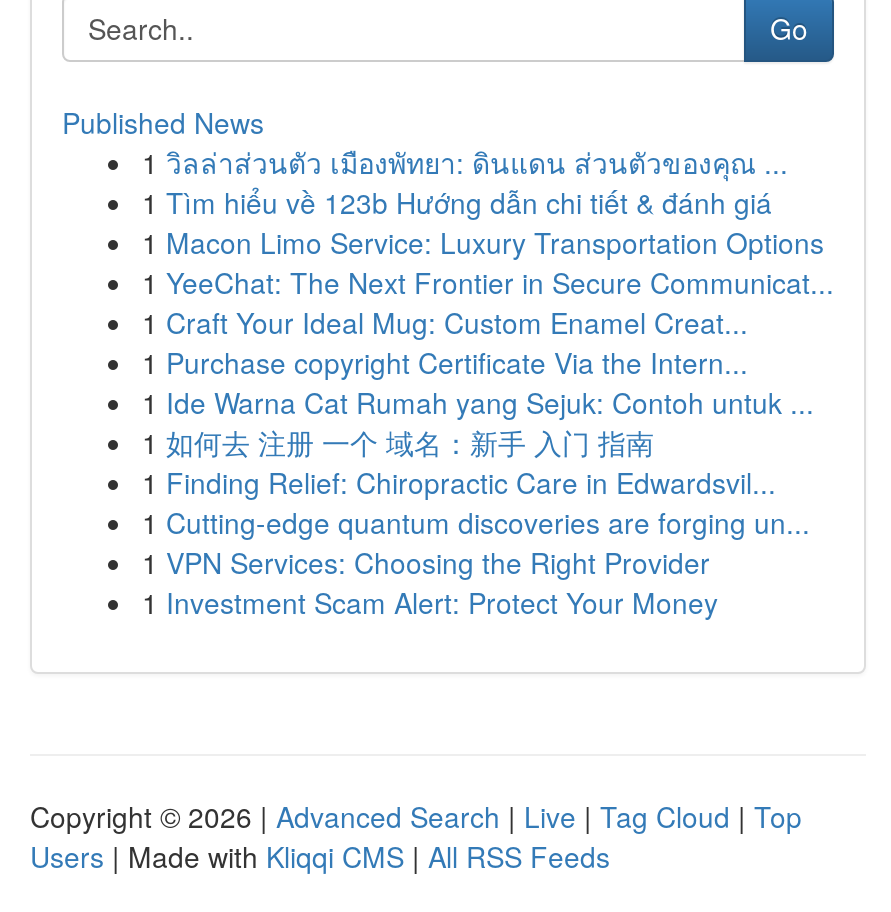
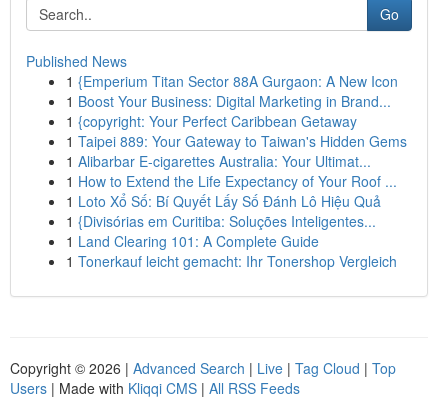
- 1 วิลล่าส่วนตัว เมืองพัทยา: ดินแดน ส่วนตัวของคุณ ...
- 1 Tìm hiểu về 123b Hướng dẫn chi tiết & đánh giá
- 1 Macon Limo Service: Luxury Transportation Options
- 1 YeeChat: The Next Frontier in Secure Communicat...
- 1 Craft Your Ideal Mug: Custom Enamel Creat...
- 1 Purchase copyright Certificate Via the Intern...
- 1 Ide Warna Cat Rumah yang Sejuk: Contoh untuk ...
- 1 如何去 注册 一个 域名：新手 入门 指南
- 1 Finding Relief: Chiropractic Care in Edwardsvil...
- 1 Cutting-edge quantum discoveries are forging un...
- 1 VPN Services: Choosing the Right Provider
- 1 Investment Scam Alert: Protect Your Money
+ 1 {Emperium Titan Sector 88A Gurgaon: A New Icon
+ 1 Boost Your Business: Digital Marketing in Brand...
+ 1 {copyright: Your Perfect Caribbean Getaway
+ 1 Taipei 889: Your Gateway to Taiwan's Hidden Gems
+ 1 Alibarbar E-cigarettes Australia: Your Ultimat...
+ 1 How to Extend the Life Expectancy of Your Roof ...
+ 1 Loto Xổ Số: Bí Quyết Lấy Số Đánh Lô Hiệu Quả
+ 1 {Divisórias em Curitiba: Soluções Inteligentes...
+ 1 Land Clearing 101: A Complete Guide
+ 1 Tonerkauf leicht gemacht: Ihr Tonershop Vergleich
